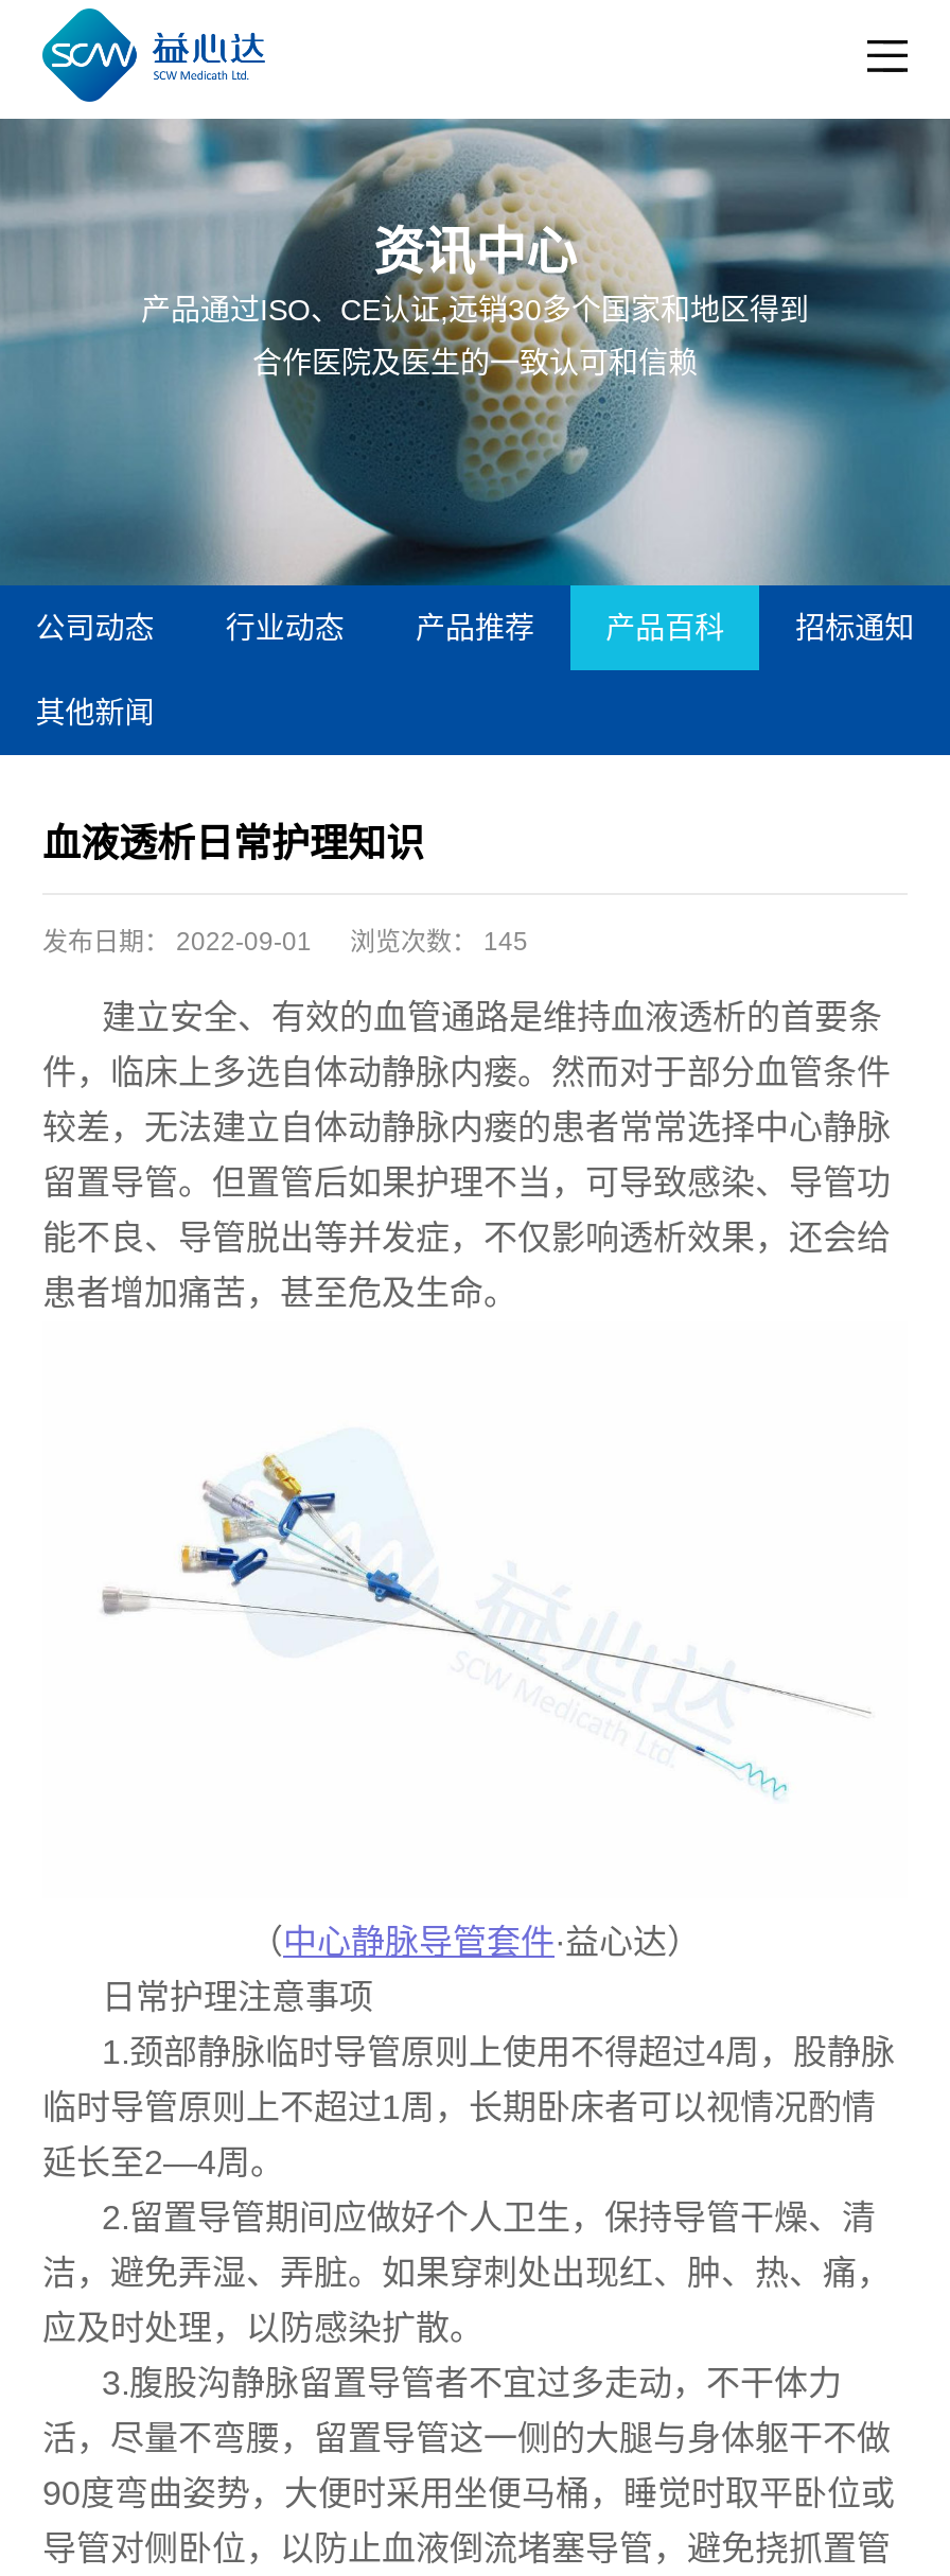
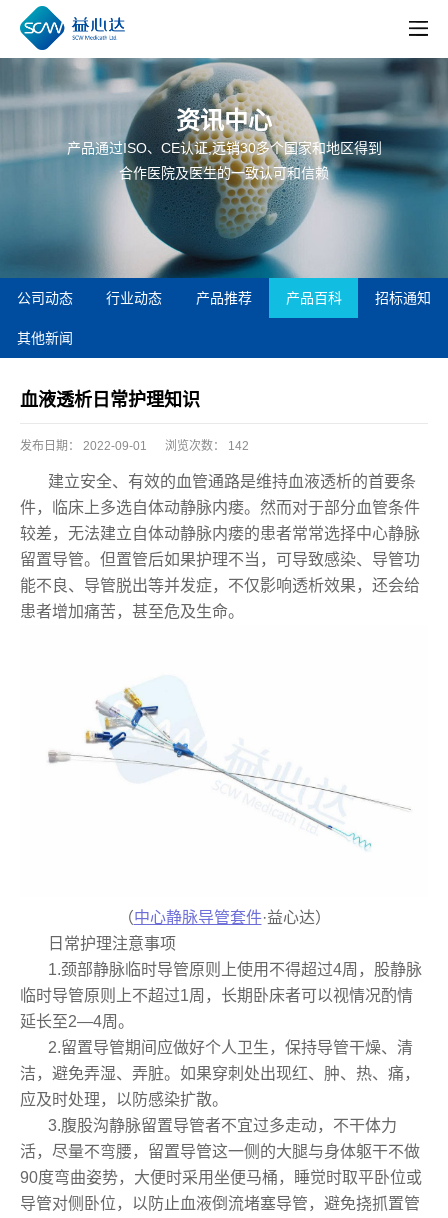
- 发布日期： 2022-09-01 浏览次数： 145
+ 发布日期： 2022-09-01 浏览次数： 142
